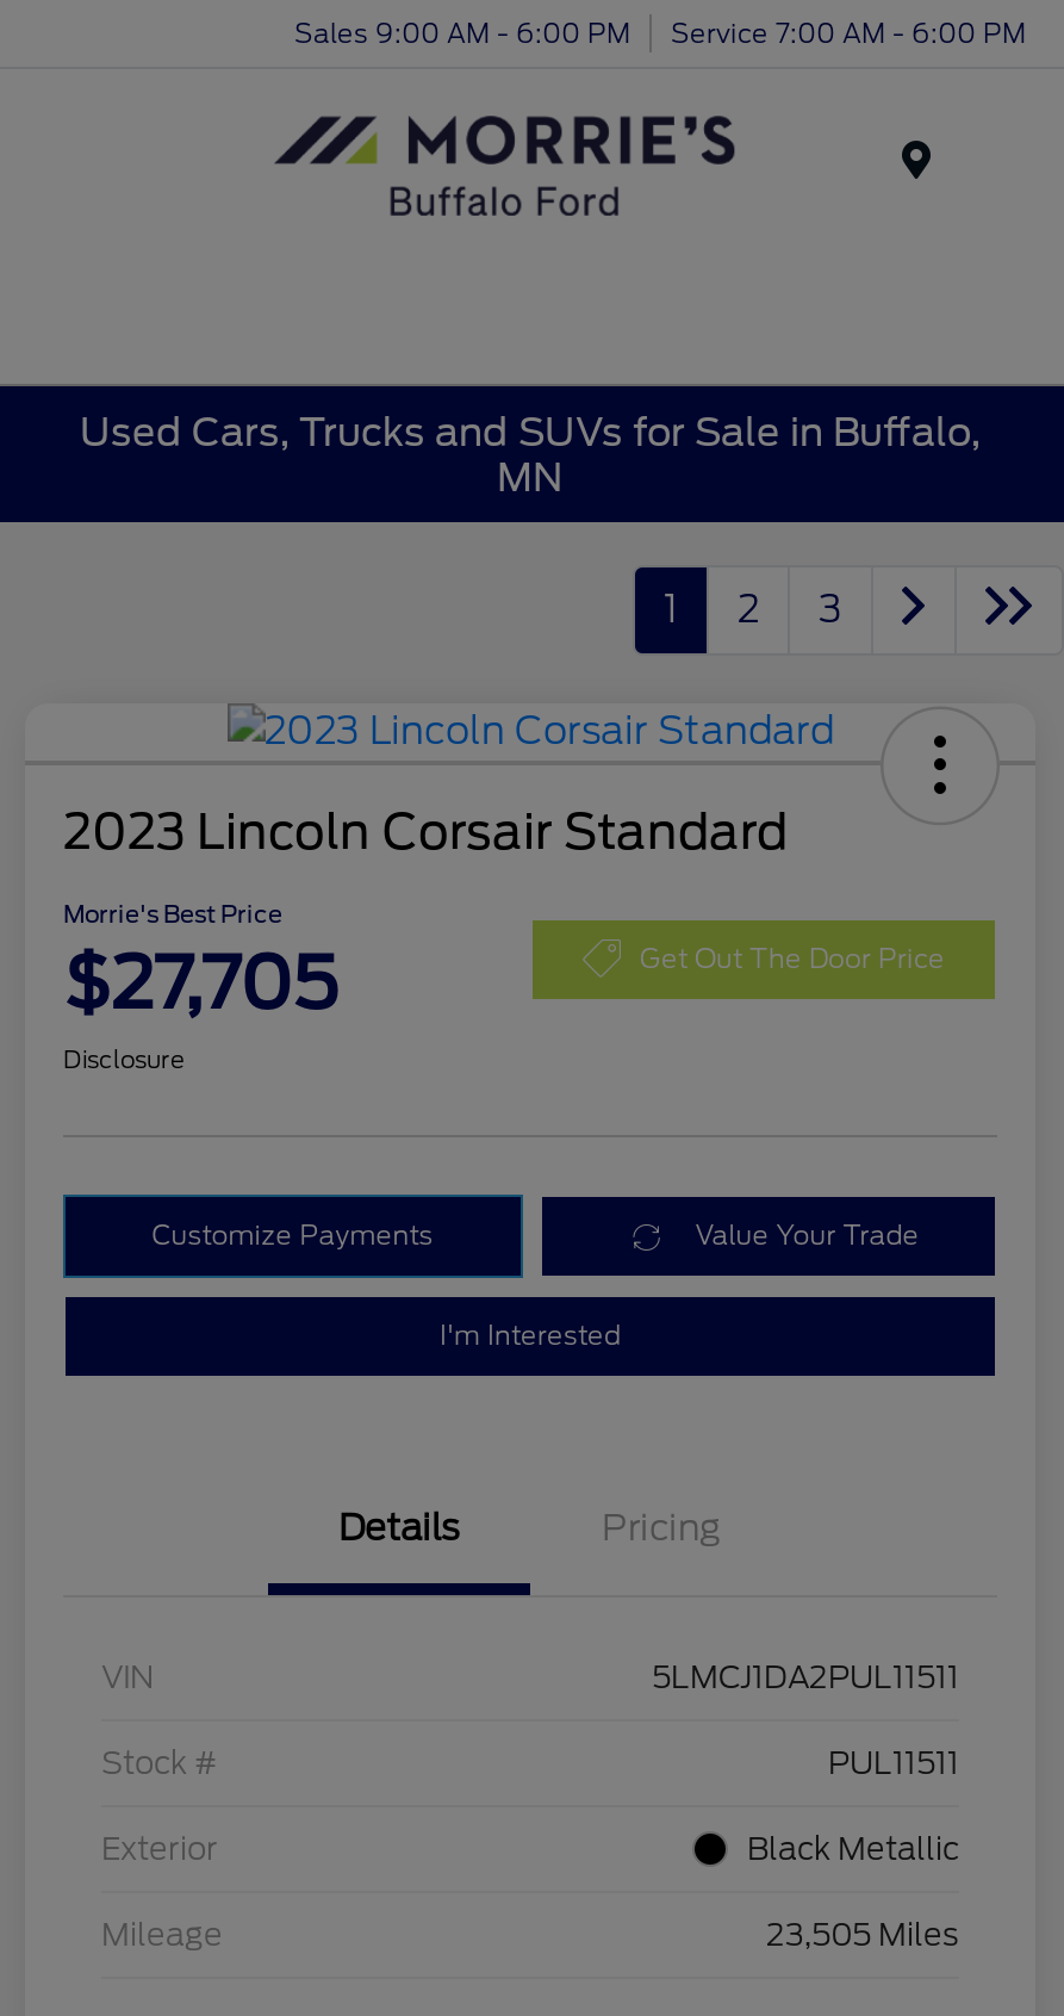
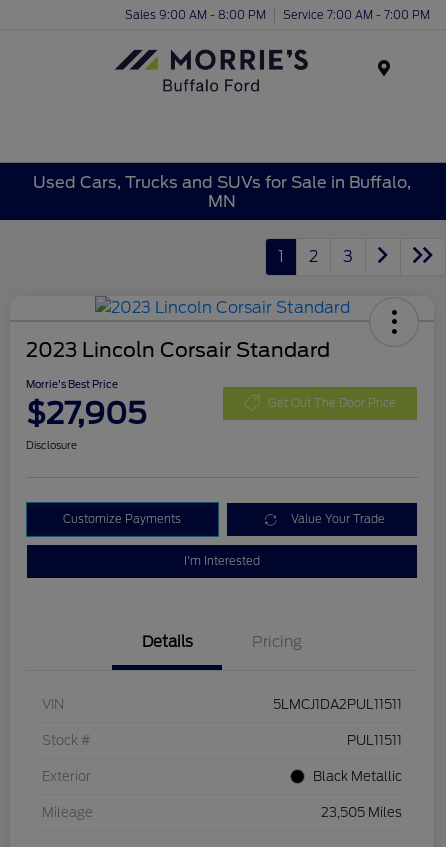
- Sales 9:00 AM - 6:00 PM
+ Sales 9:00 AM - 8:00 PM

- Service 7:00 AM - 6:00 PM
+ Service 7:00 AM - 7:00 PM

- $27,705
+ $27,905
